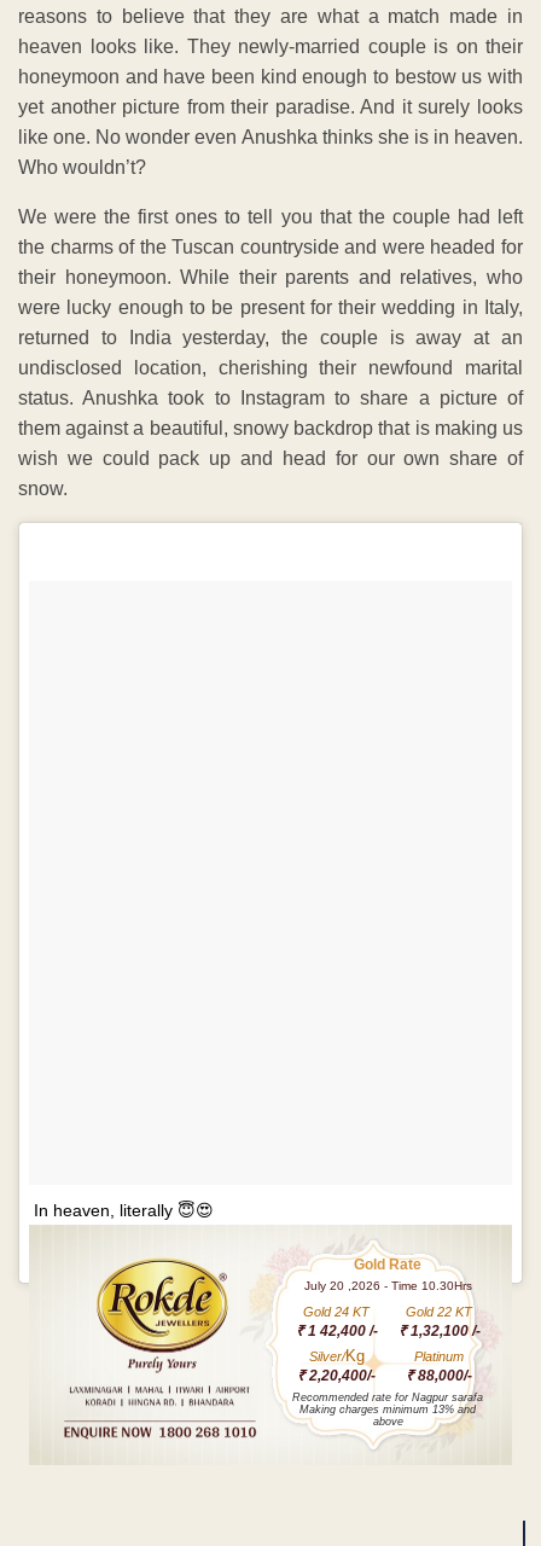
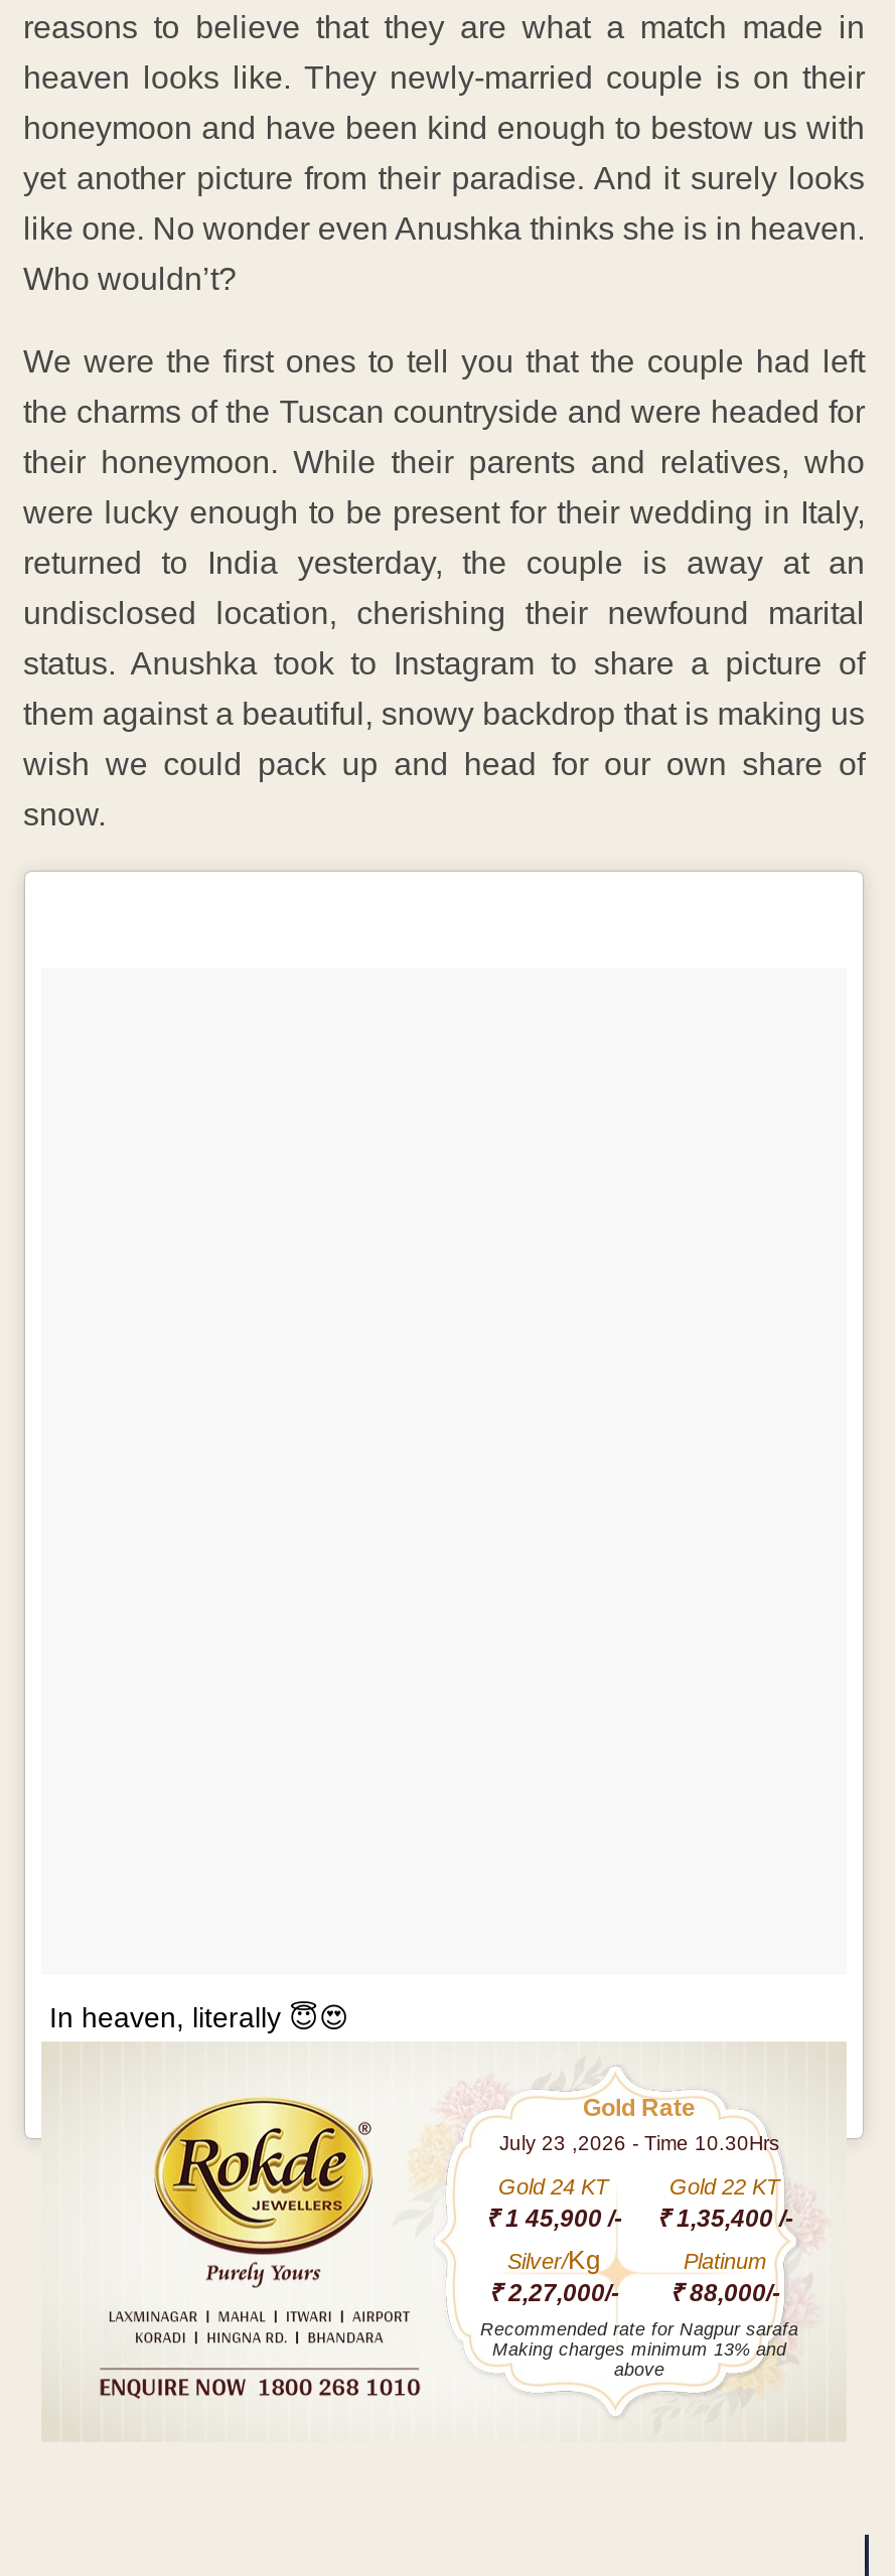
- July 20 ,2026 - Time 10.30Hrs
+ July 23 ,2026 - Time 10.30Hrs

- ₹ 1 42,400 /-
+ ₹ 1 45,900 /-

- ₹ 1,32,100 /-
+ ₹ 1,35,400 /-

- ₹ 2,20,400/- ₹ 88,000/-
+ ₹ 2,27,000/- ₹ 88,000/-
